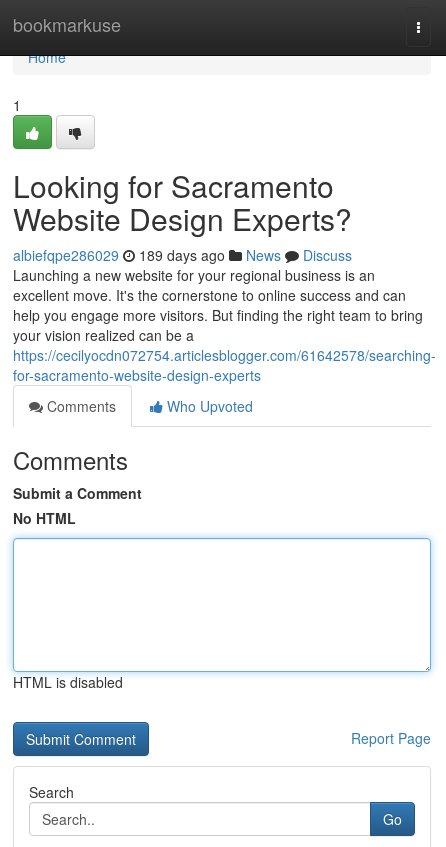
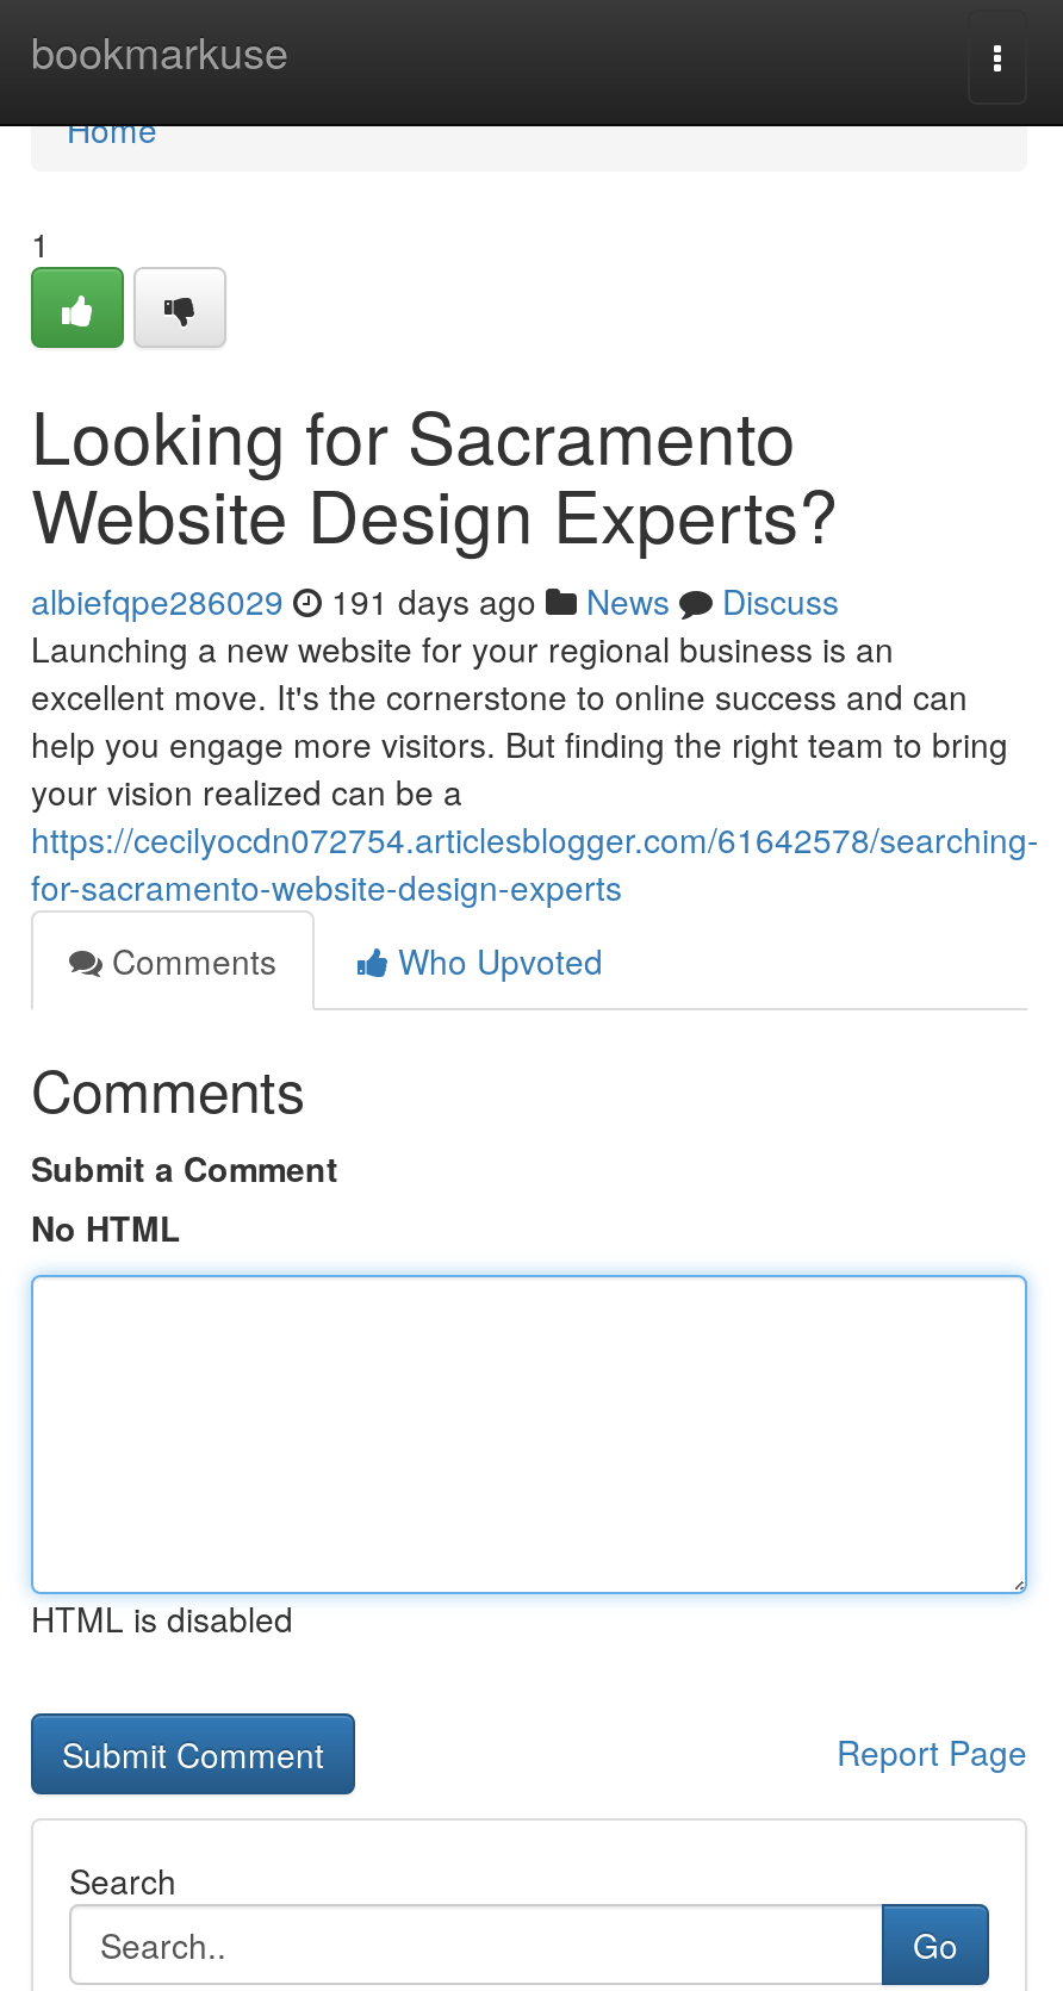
- albiefqpe286029 189 days ago News Discuss
+ albiefqpe286029 191 days ago News Discuss
